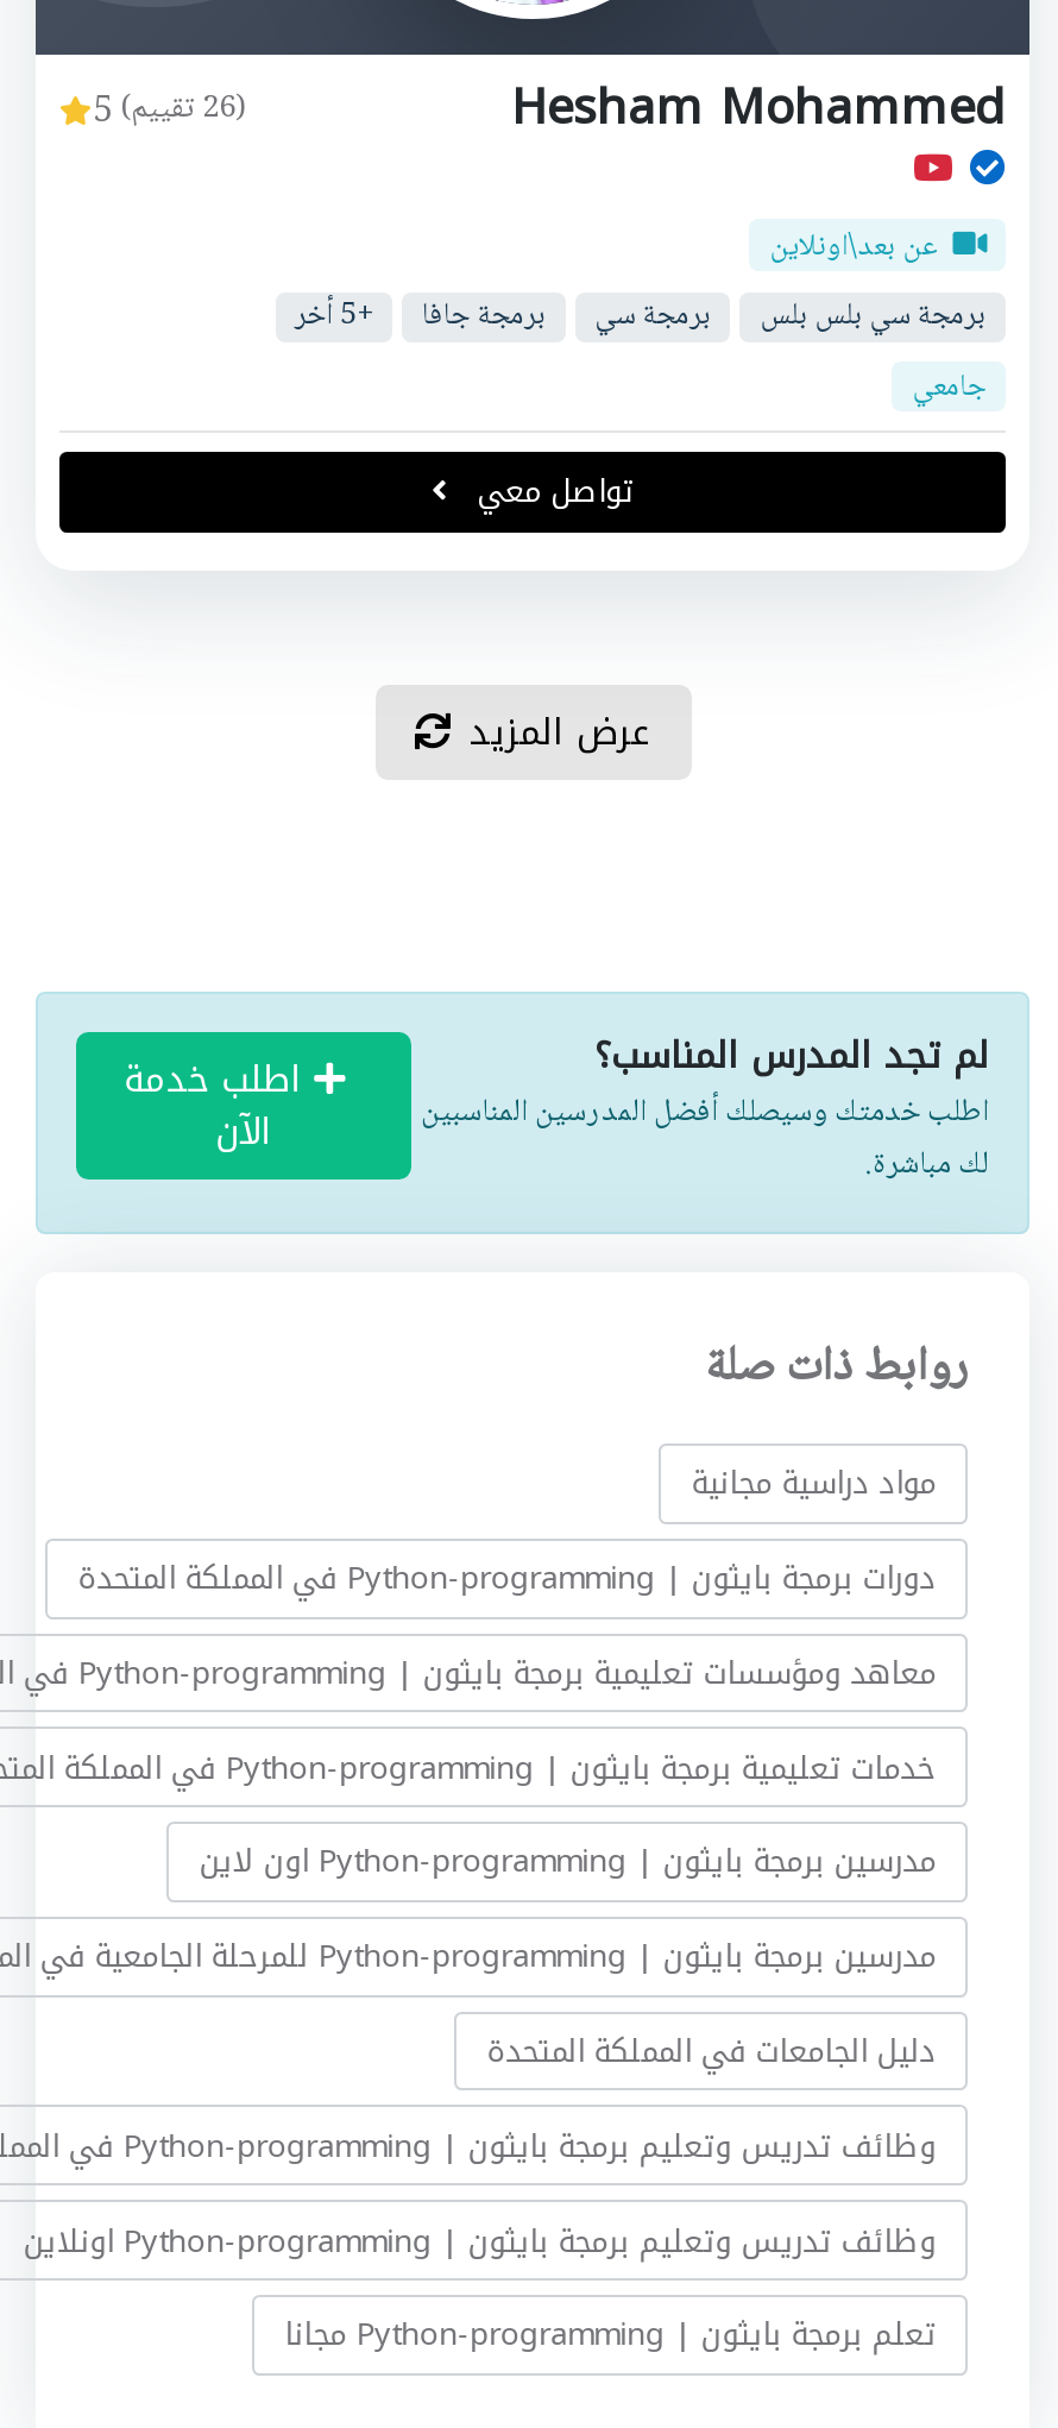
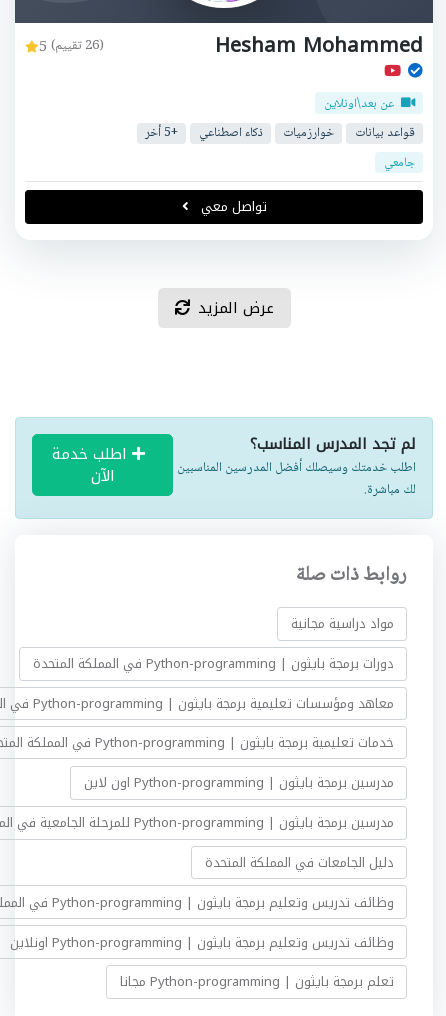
- برمجة سي بلس بلس
- برمجة سي
- برمجة جافا
+ قواعد بيانات
+ خوارزميات
+ ذكاء اصطناعي
